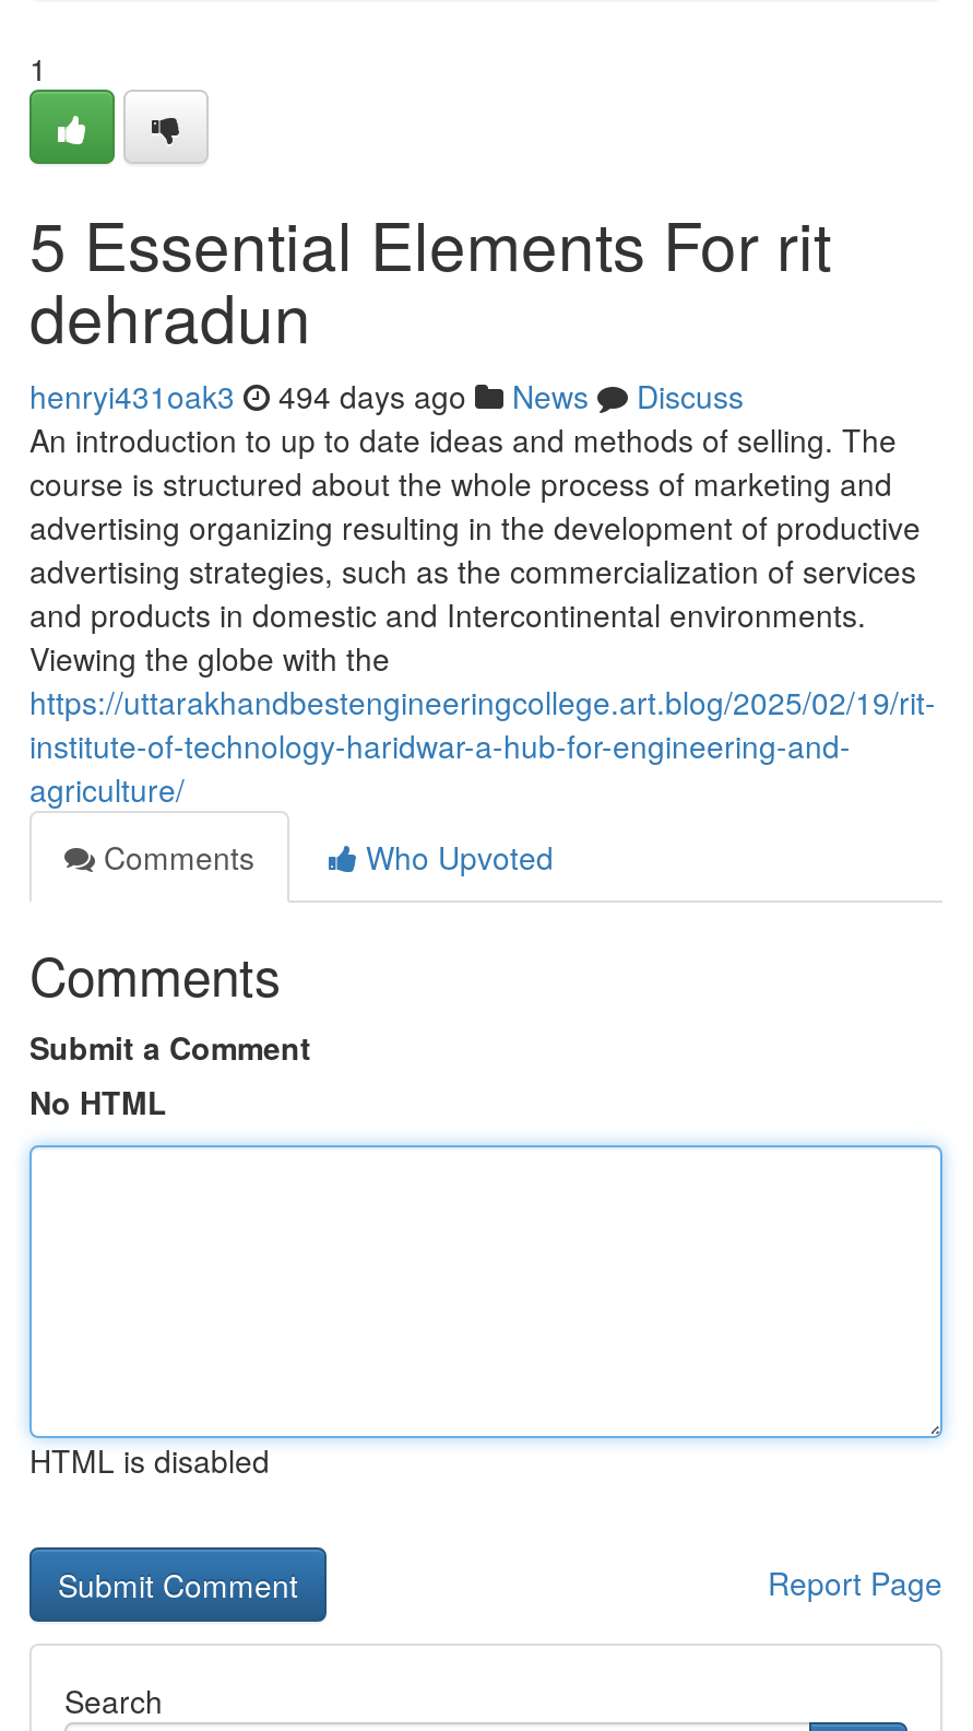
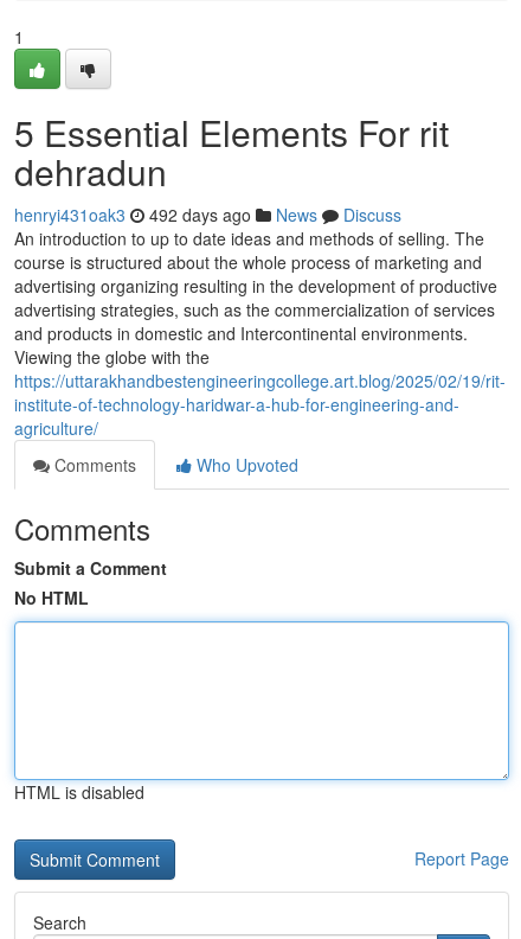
- henryi431oak3 494 days ago News Discuss
+ henryi431oak3 492 days ago News Discuss
